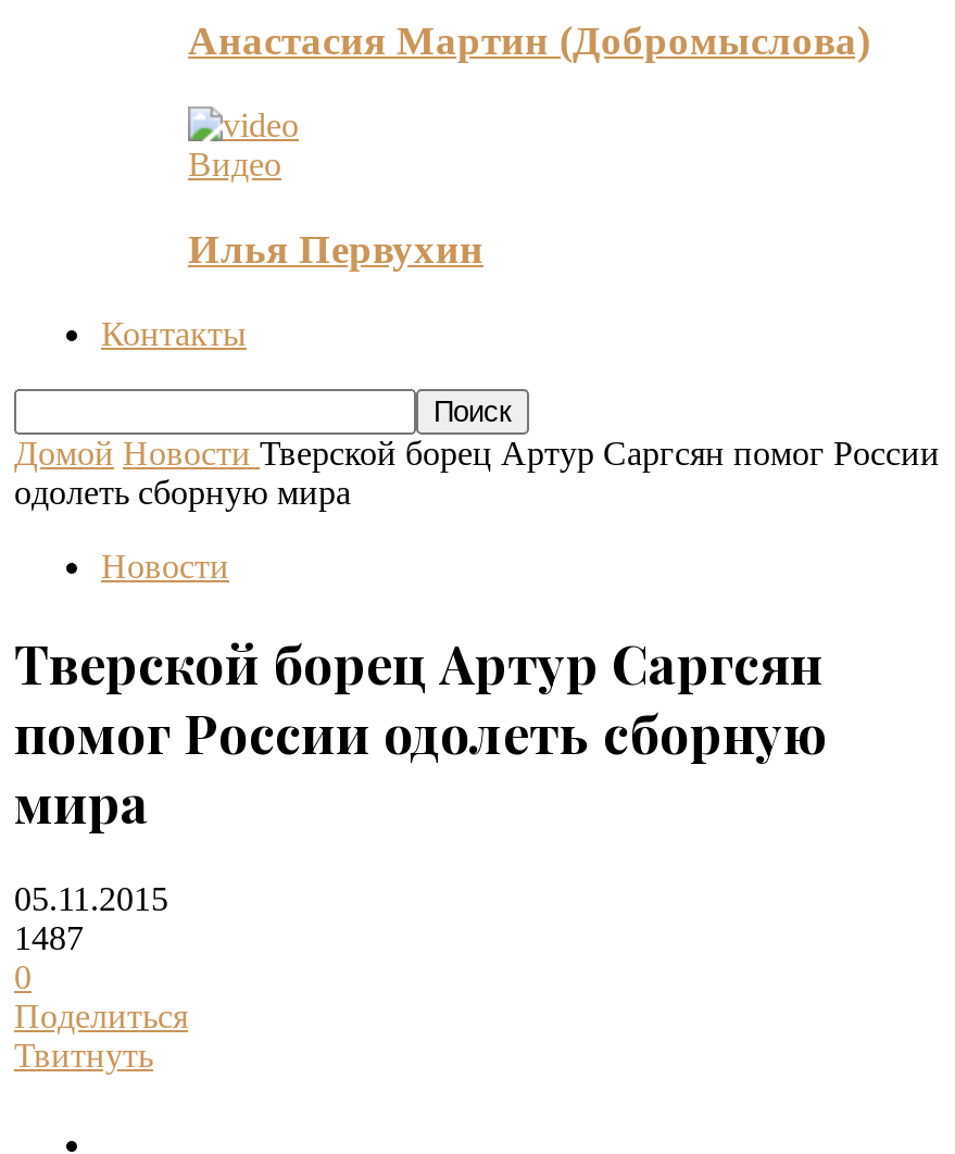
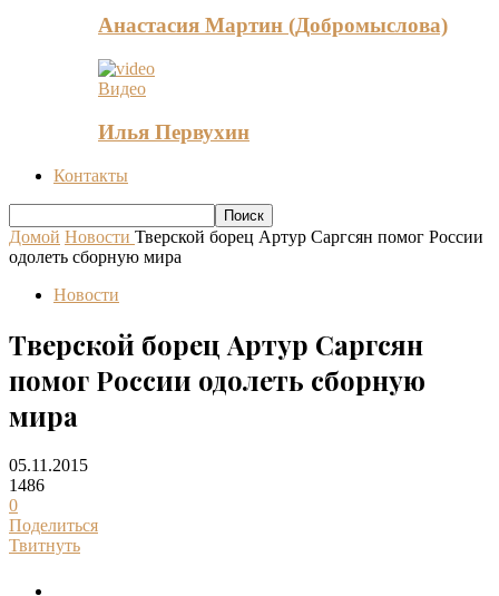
- 1487
+ 1486
